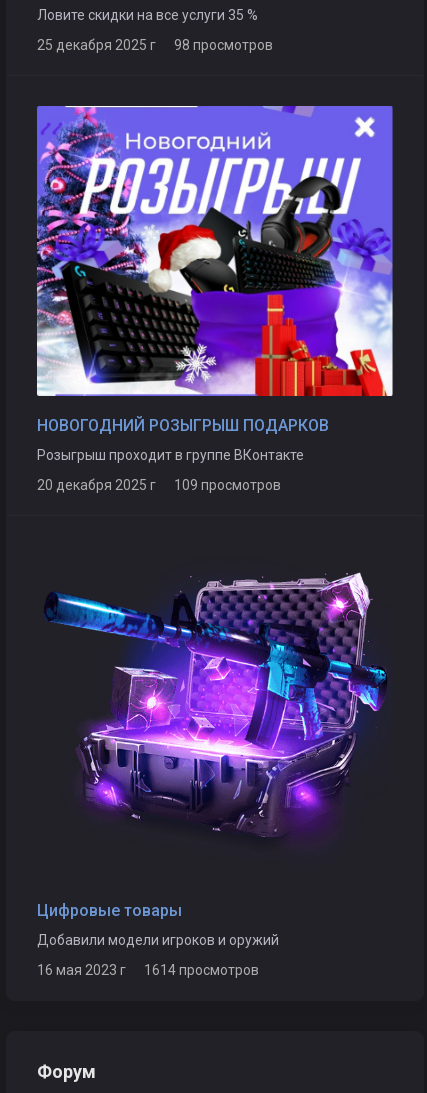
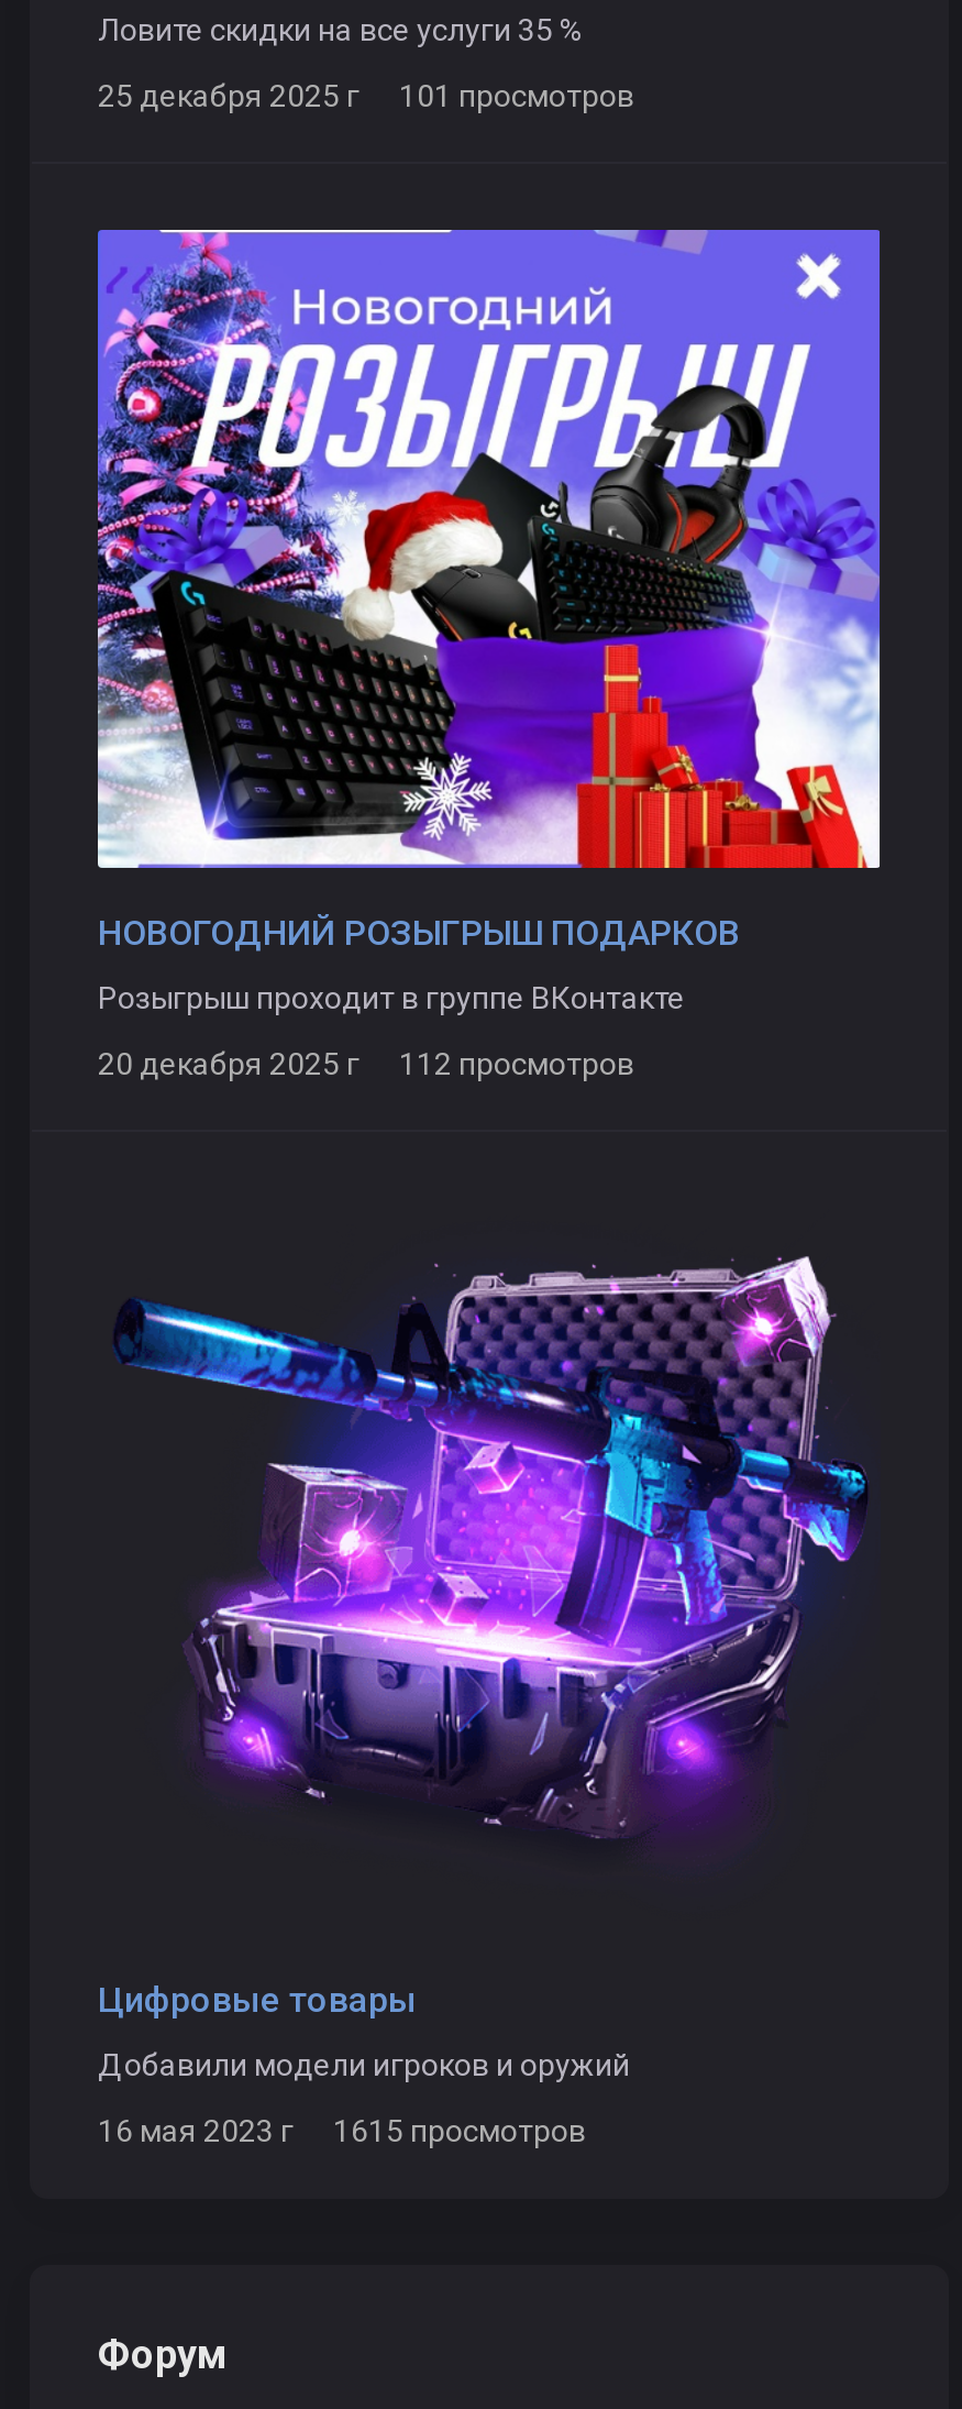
- 25 декабря 2025 г 98 просмотров
+ 25 декабря 2025 г 101 просмотров

- 20 декабря 2025 г 109 просмотров
+ 20 декабря 2025 г 112 просмотров

- 16 мая 2023 г 1614 просмотров
+ 16 мая 2023 г 1615 просмотров
